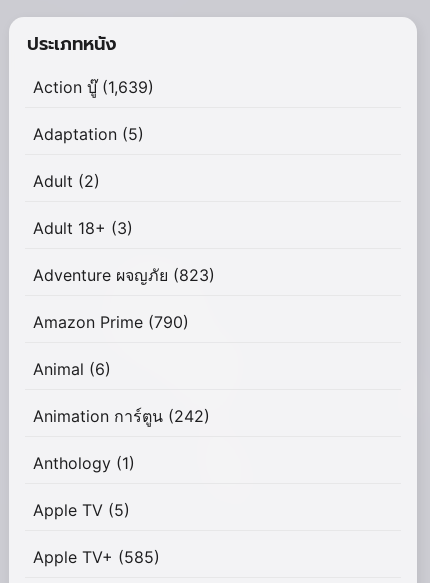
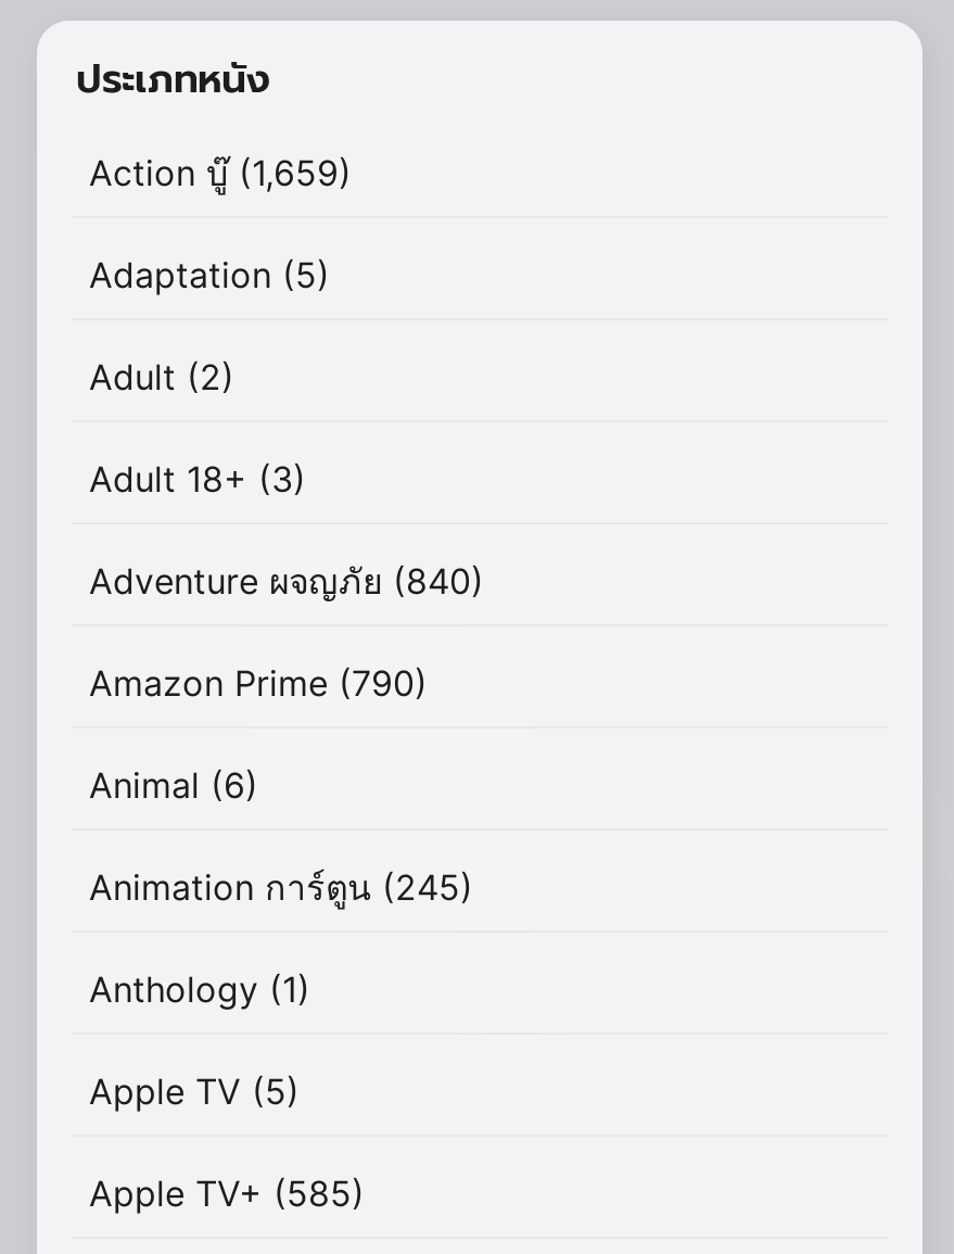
- Action บู๊(1,639)
+ Action บู๊(1,659)

- Adventure ผจญภัย(823)
+ Adventure ผจญภัย(840)

- Animation การ์ตูน(242)
+ Animation การ์ตูน(245)
